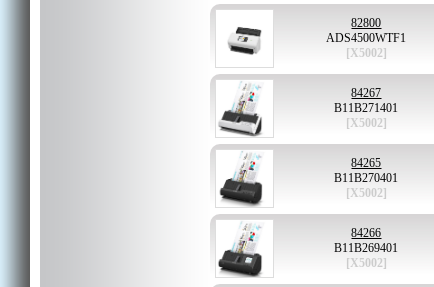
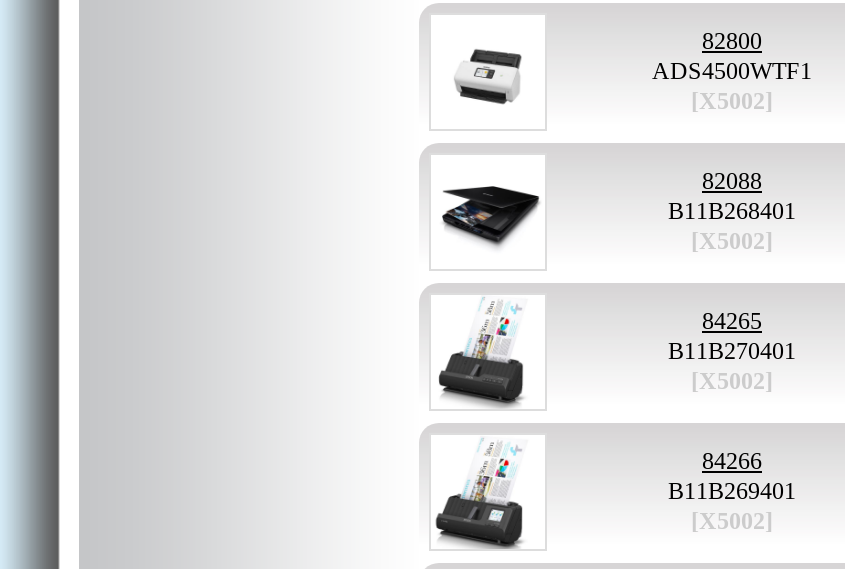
- [image]
+ [image]

- 84267
- B11B271401
+ 82088
+ B11B268401
